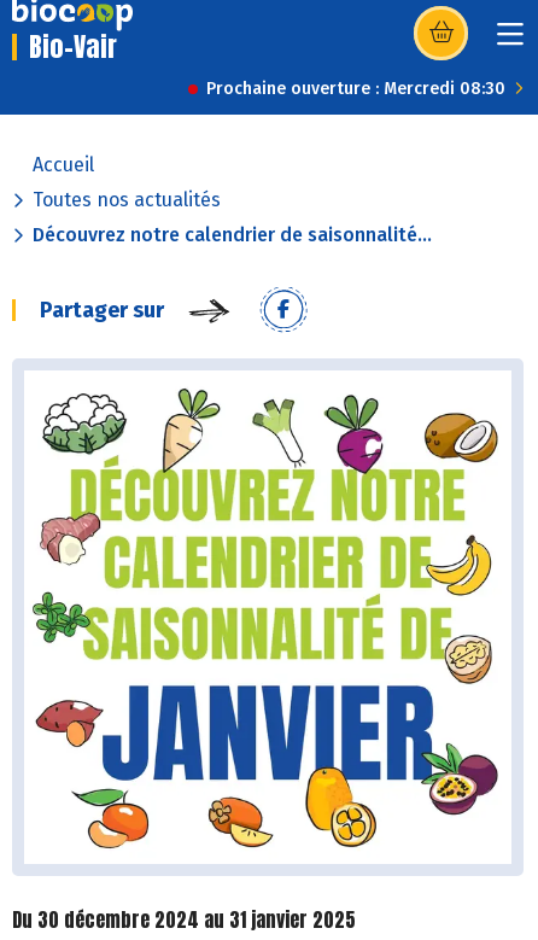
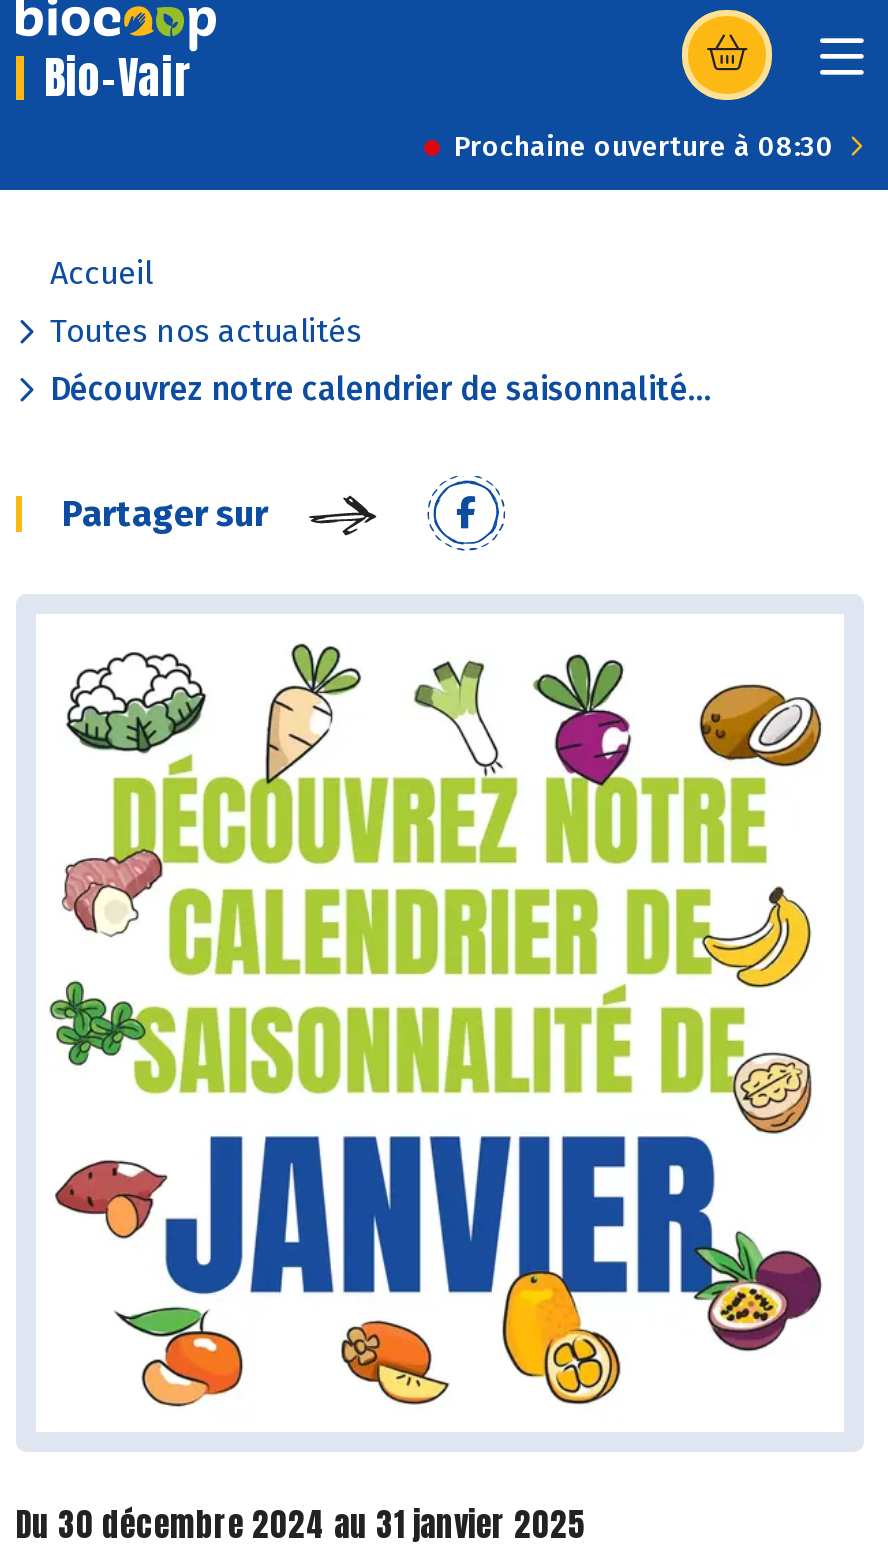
- Prochaine ouverture : Mercredi 08:30
+ Prochaine ouverture à 08:30
